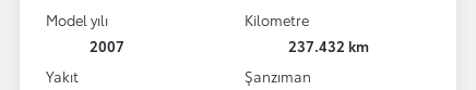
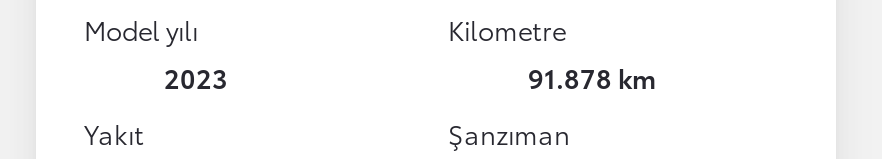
- 2007
+ 2023

- 237.432 km
+ 91.878 km
